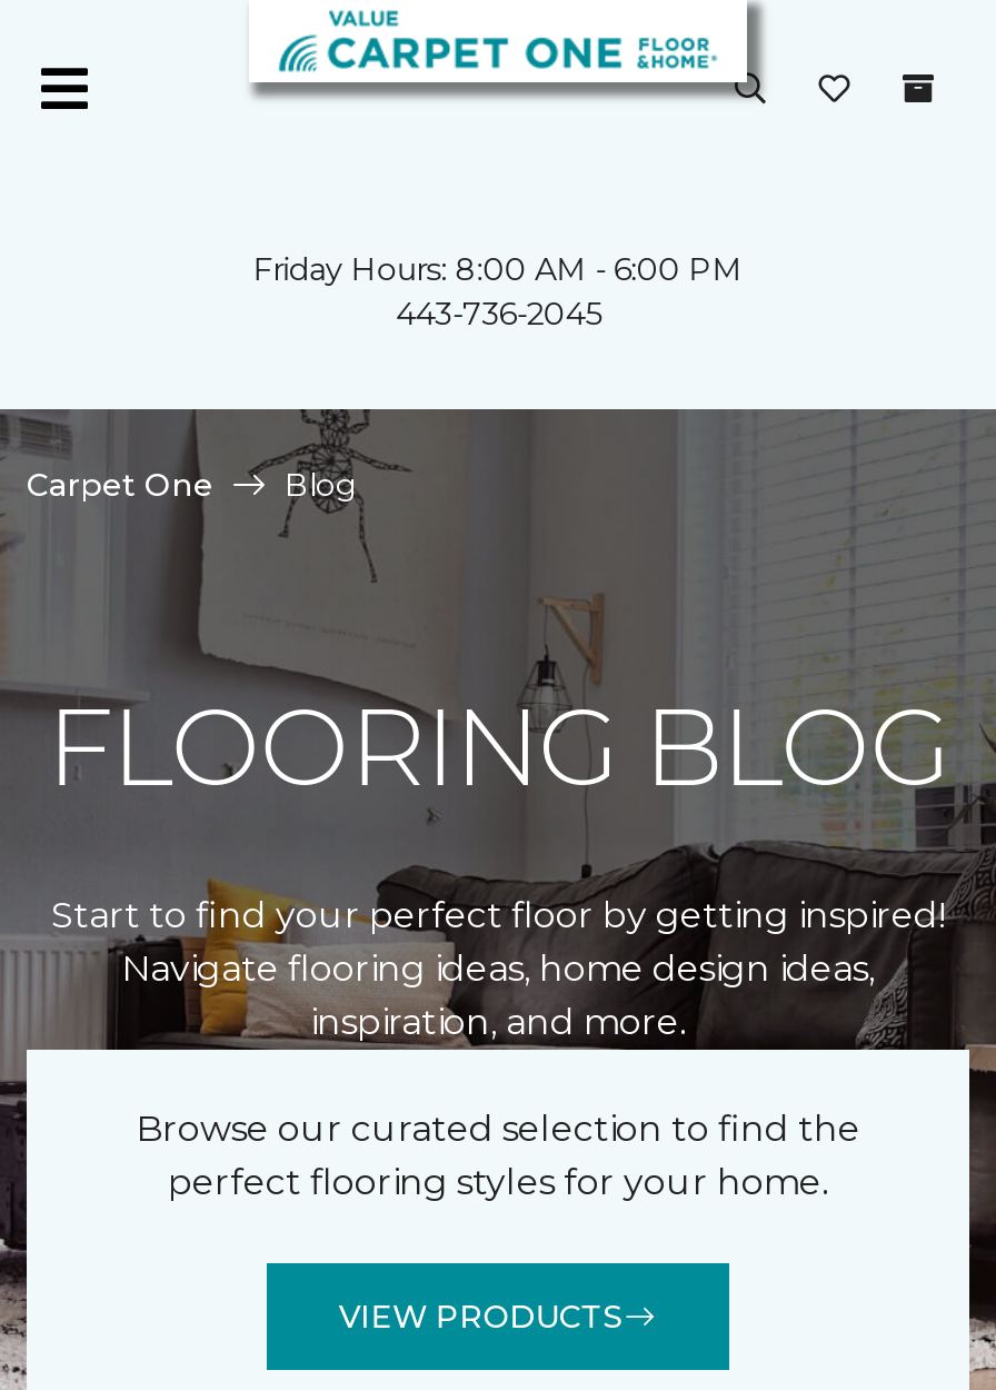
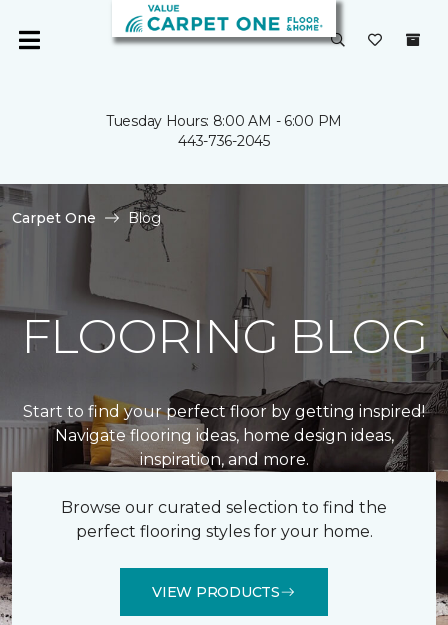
- Friday Hours: 8:00 AM - 6:00 PM
+ Tuesday Hours: 8:00 AM - 6:00 PM
